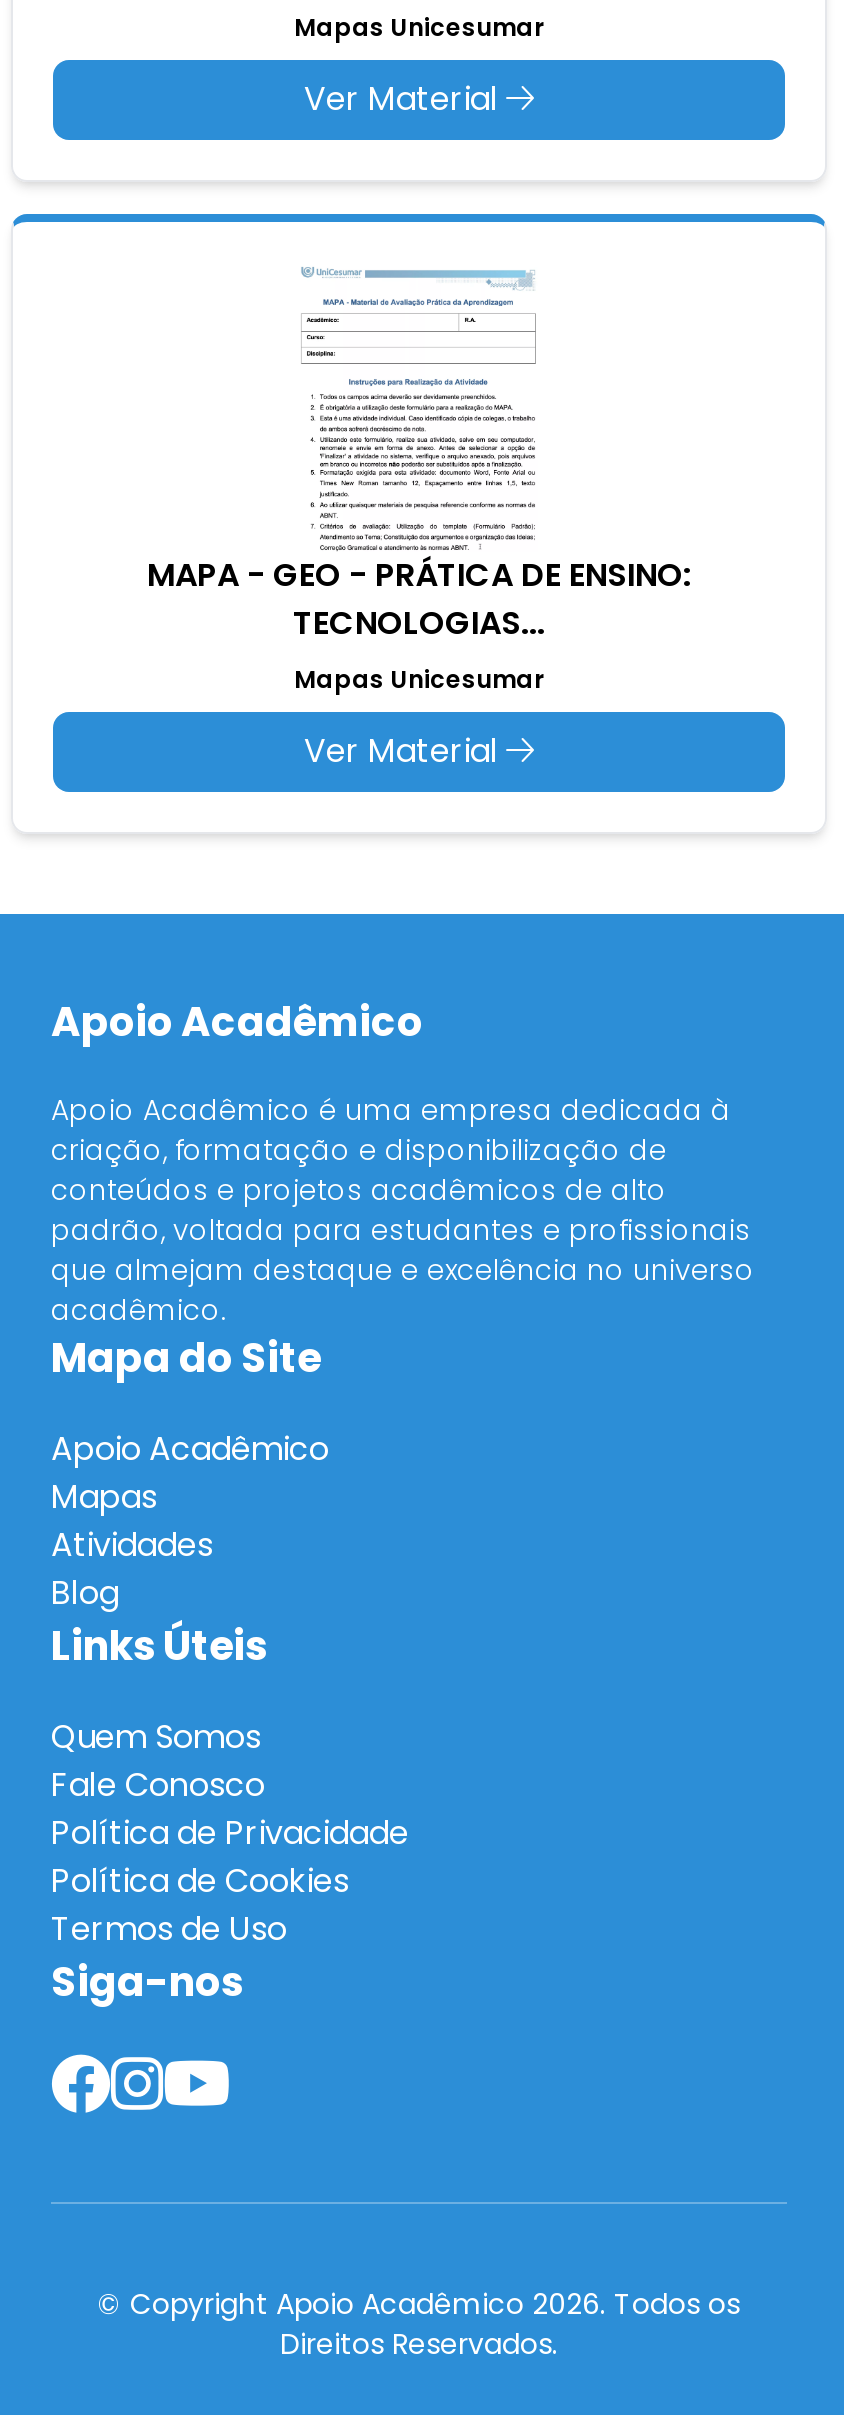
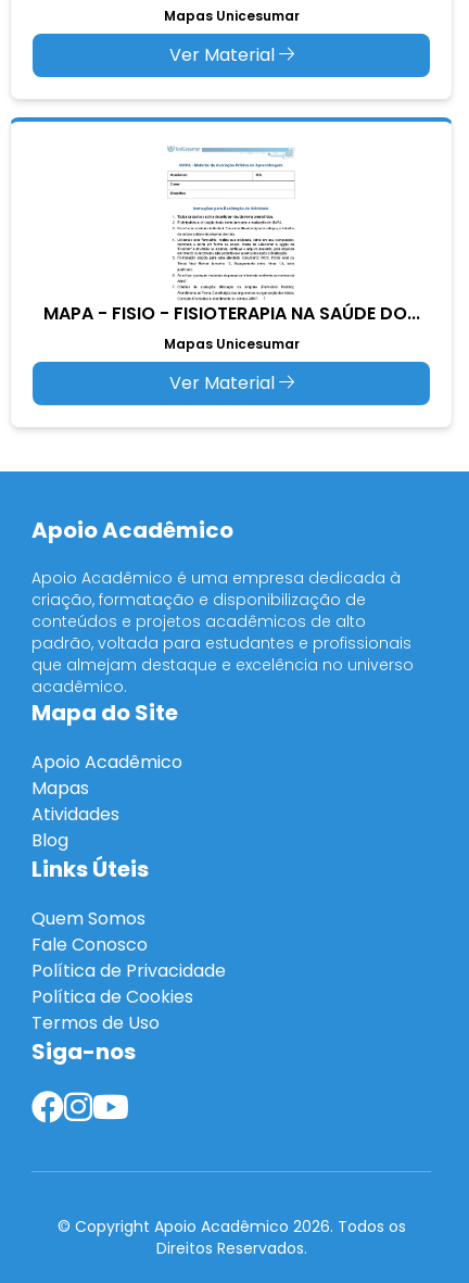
- MAPA - GEO - PRÁTICA DE ENSINO:
- TECNOLOGIAS...
+ MAPA - FISIO - FISIOTERAPIA NA SAÚDE DO...
